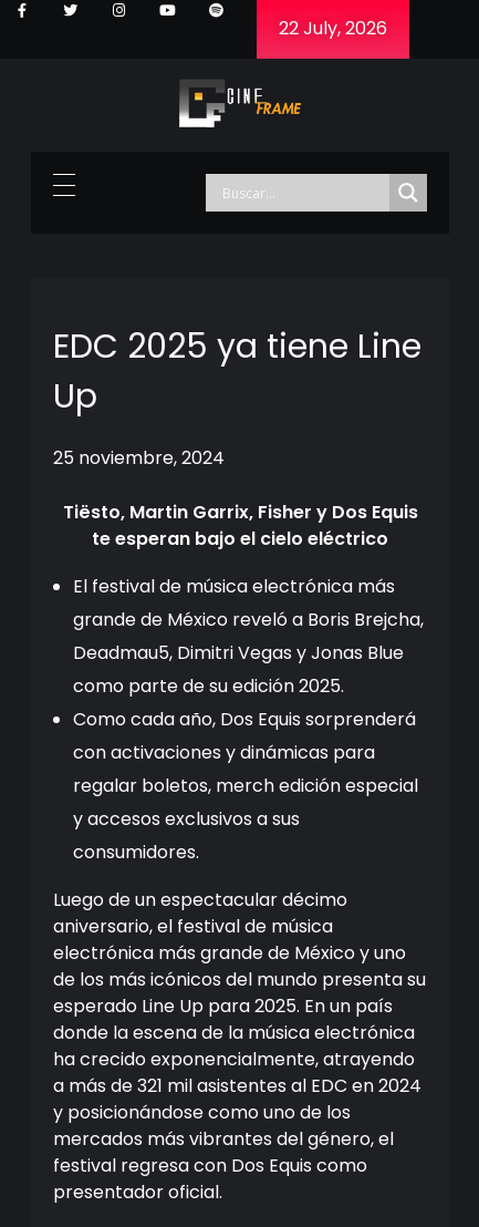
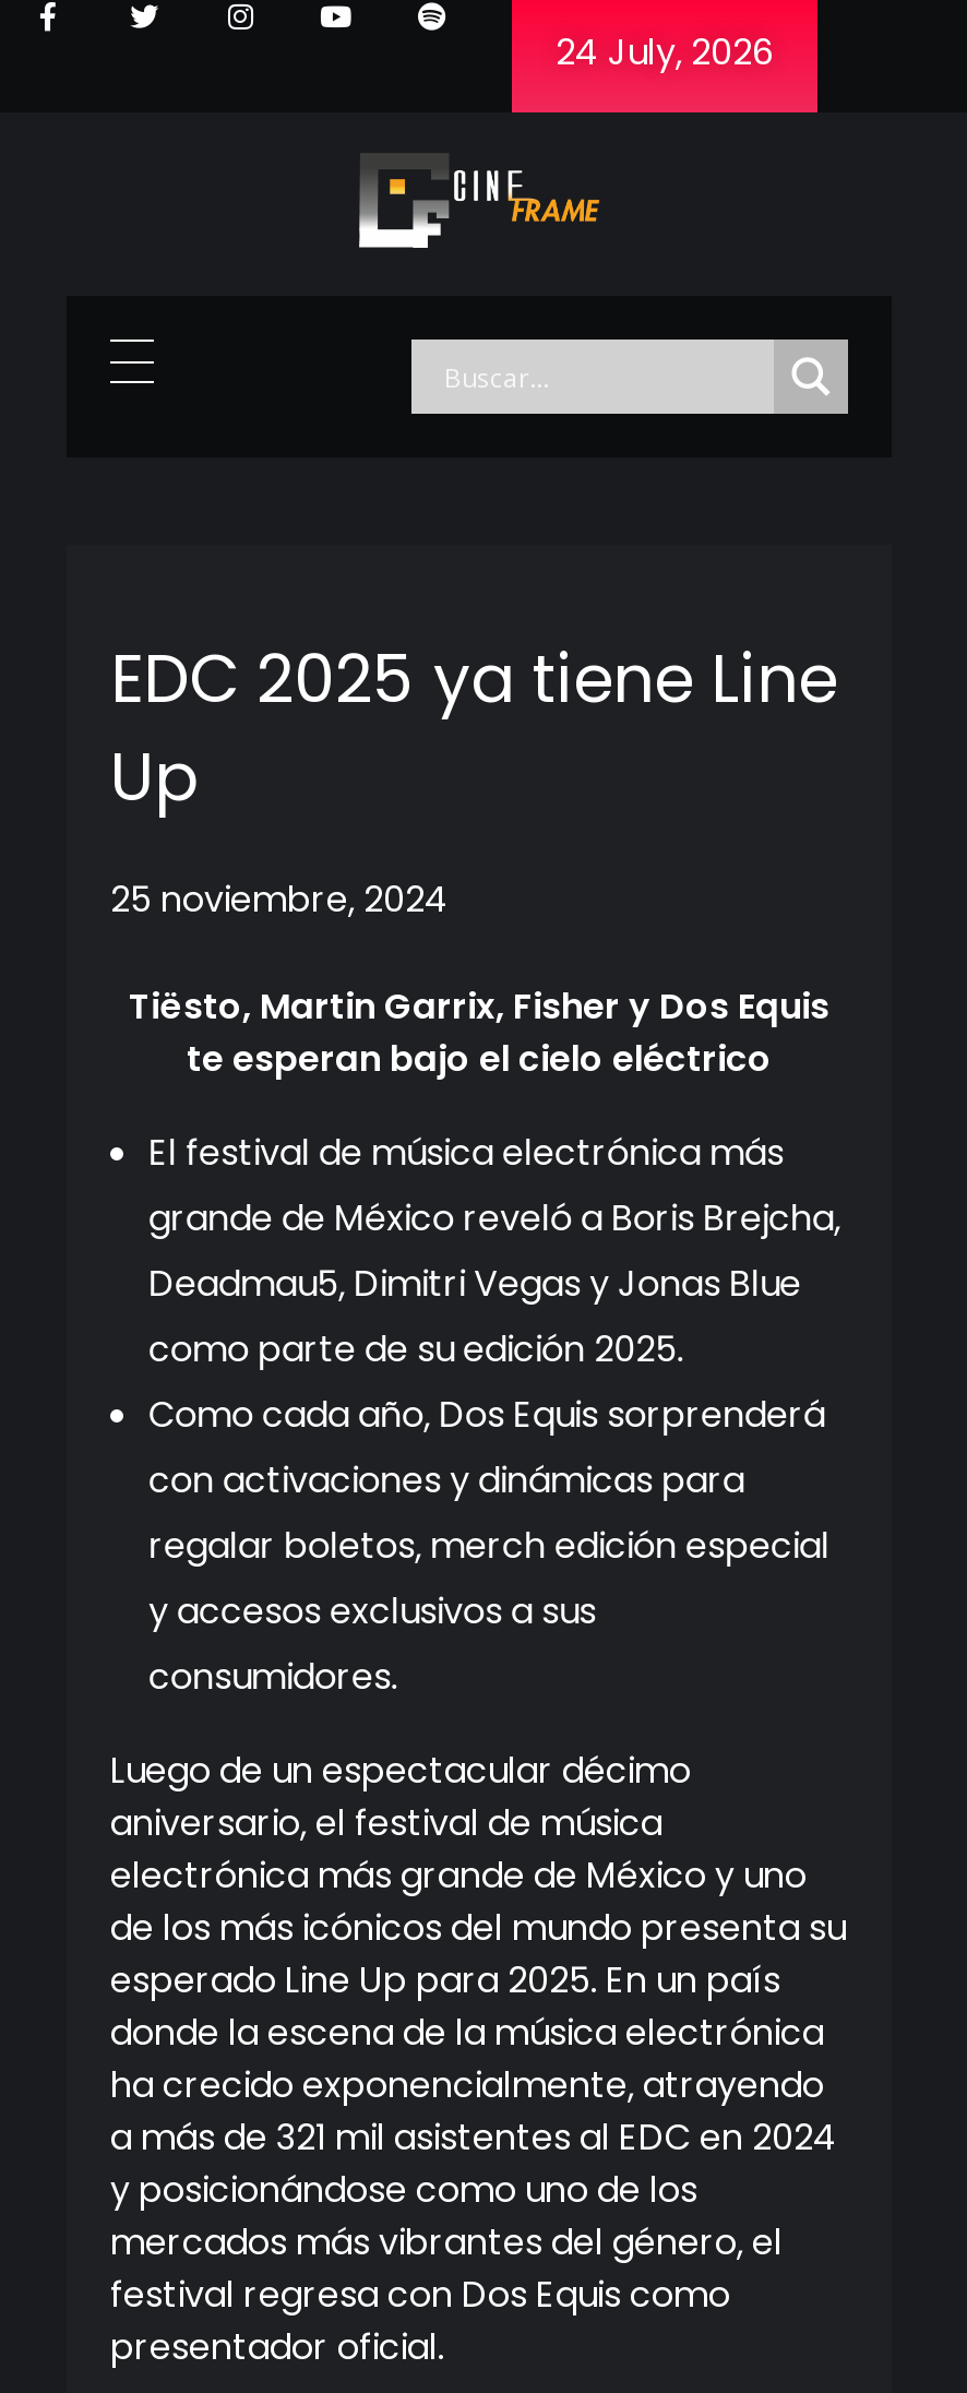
- 22 July, 2026
+ 24 July, 2026
